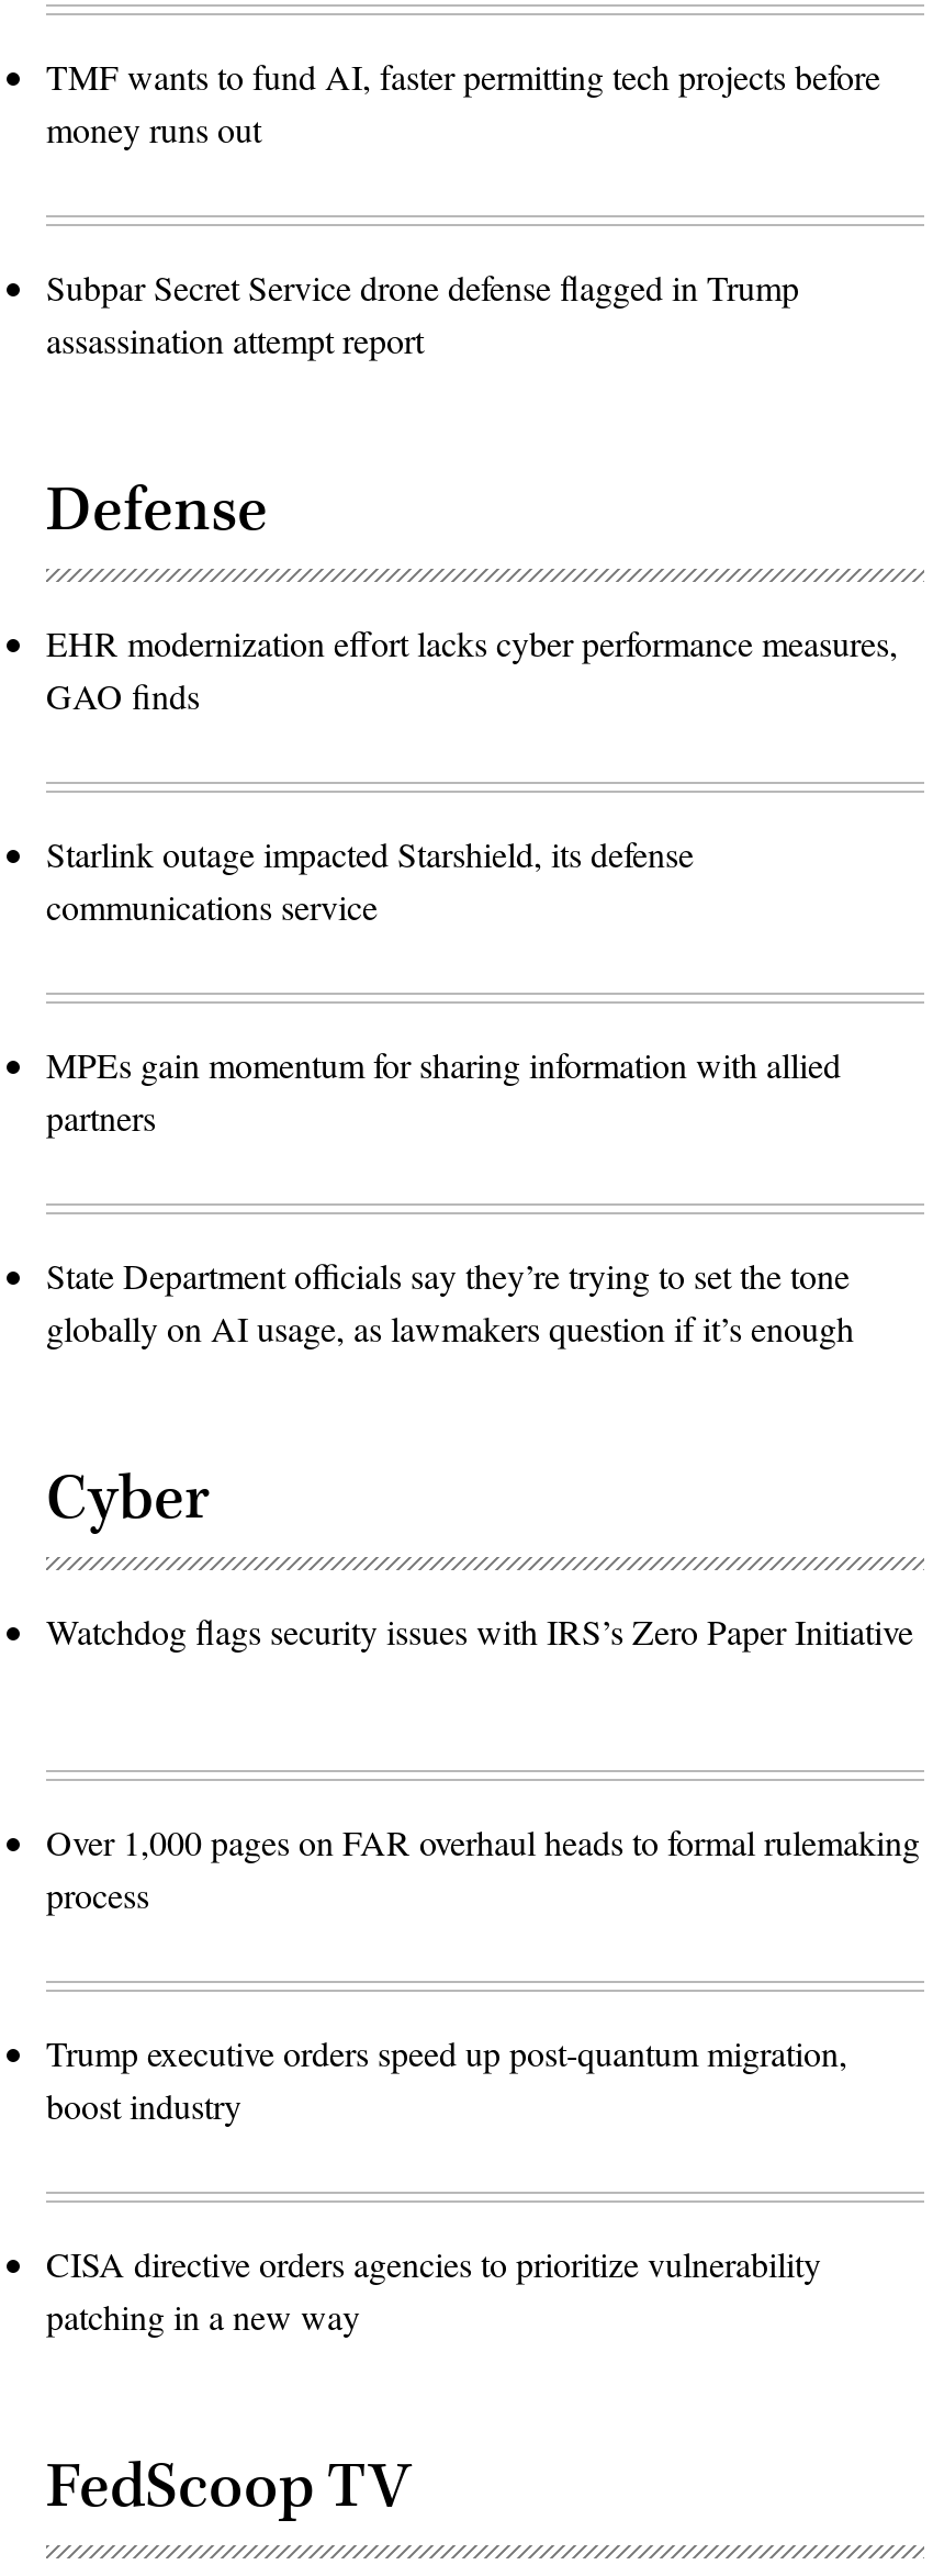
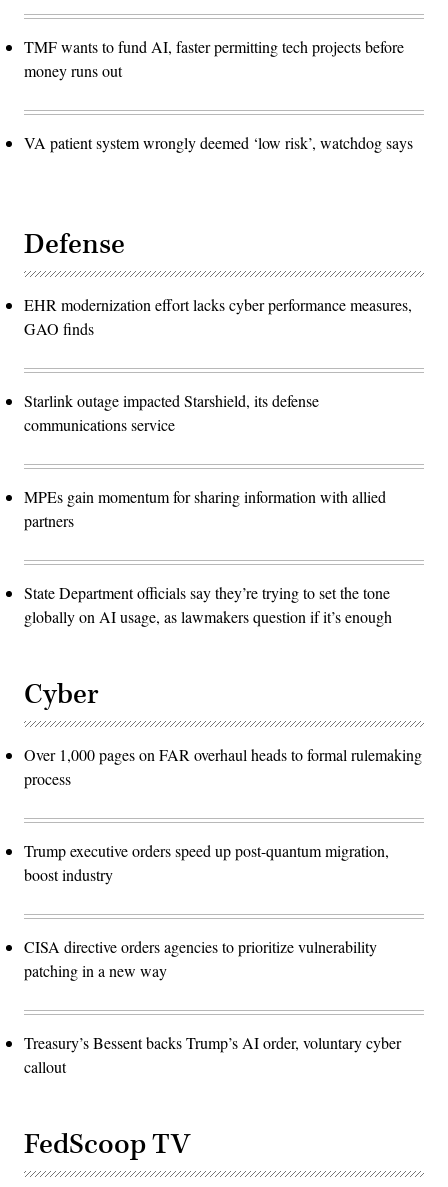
- Subpar Secret Service drone defense flagged in Trump
- assassination attempt report
+ VA patient system wrongly deemed ‘low risk’, watchdog says

- Watchdog flags security issues with IRS’s Zero Paper Initiative

moved up: Over 1,000 pages on FAR overhaul heads to formal rulemaking | process | Trump executive orders speed up post-quantum migration, | boost industry | CISA directive orders agencies to prioritize vulnerability | patching in a new way

+ Treasury’s Bessent backs Trump’s AI order, voluntary cyber
+ callout
